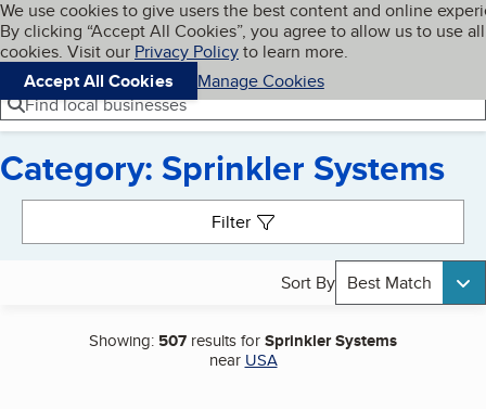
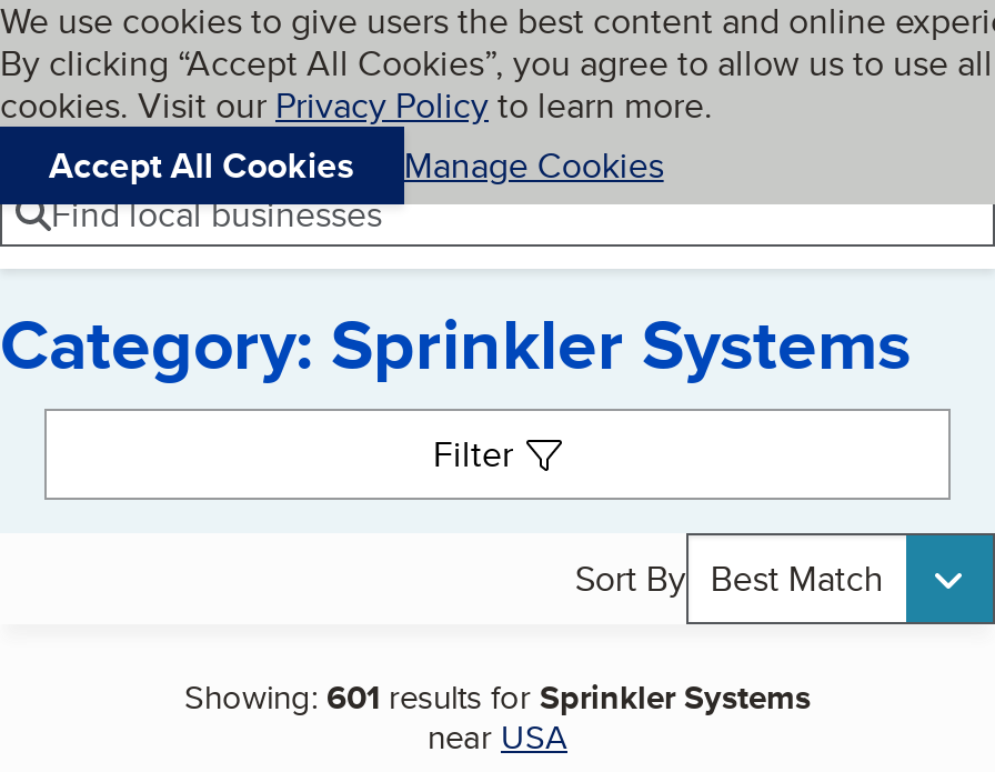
- Showing: 507 results for Sprinkler Systems
+ Showing: 601 results for Sprinkler Systems
